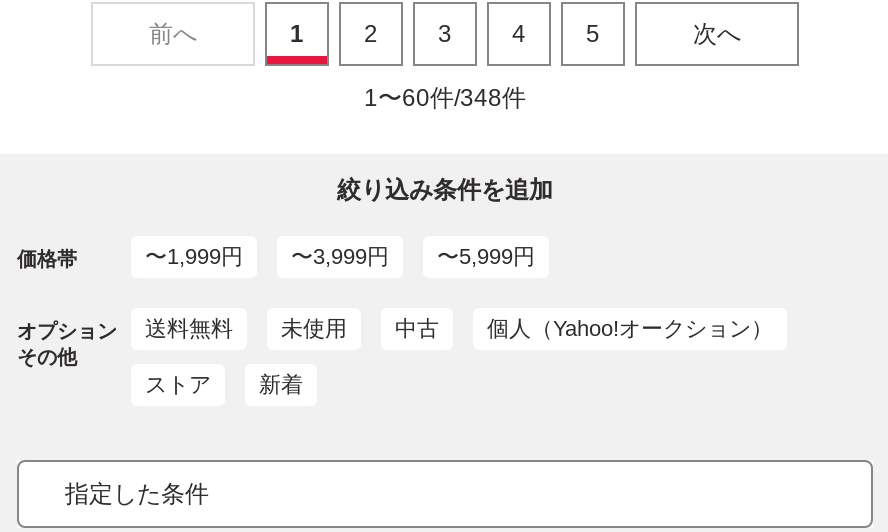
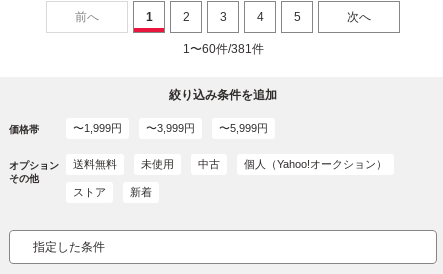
- 1〜60件/348件
+ 1〜60件/381件
